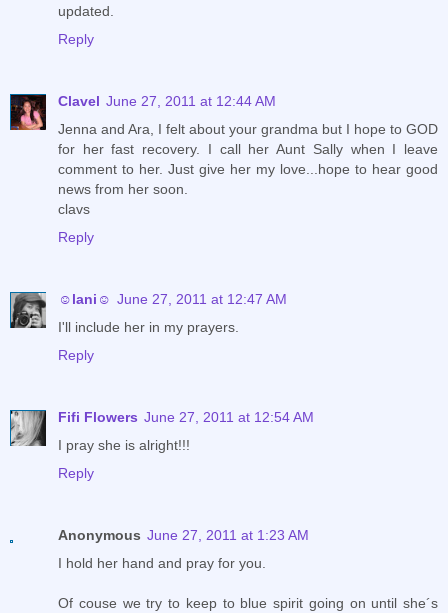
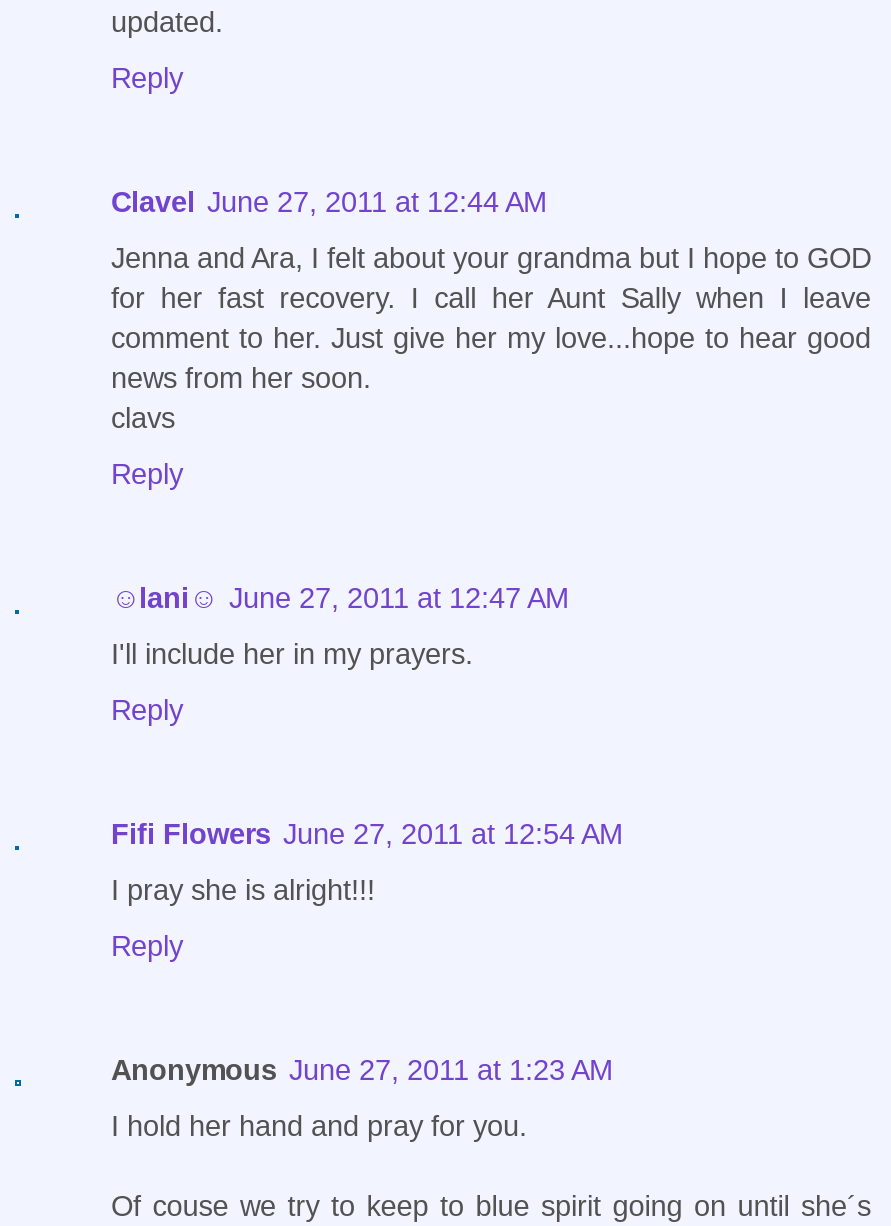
- [image]

- [image]

- [image]
